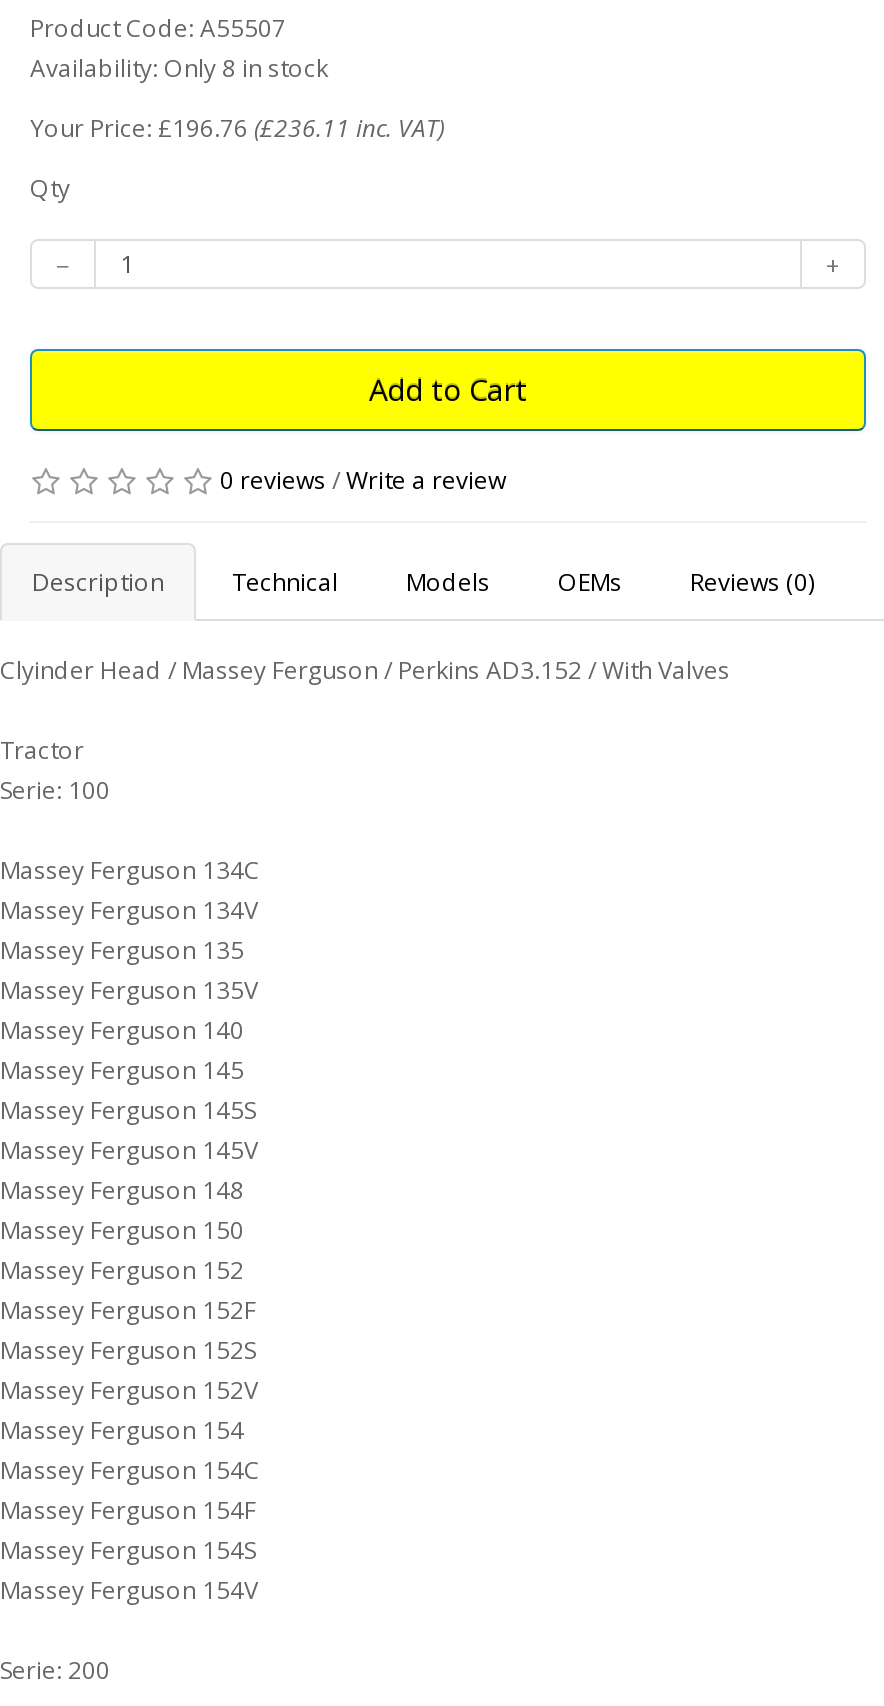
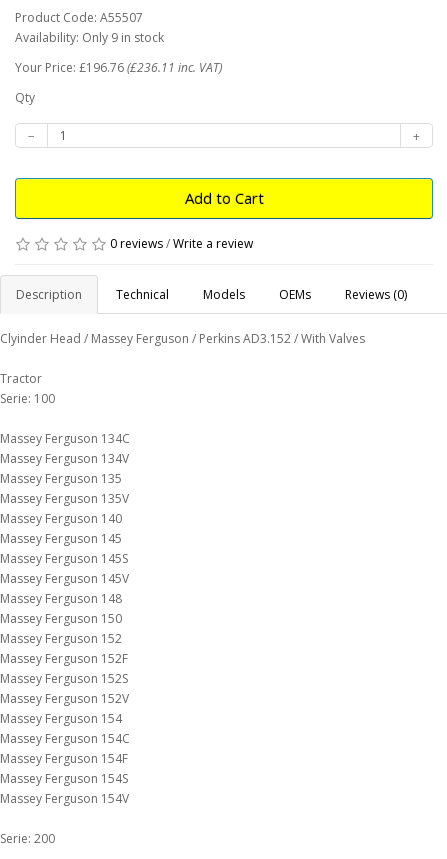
- Availability: Only 8 in stock
+ Availability: Only 9 in stock
